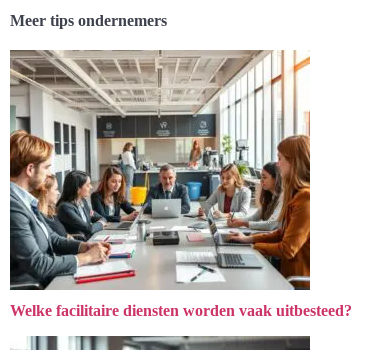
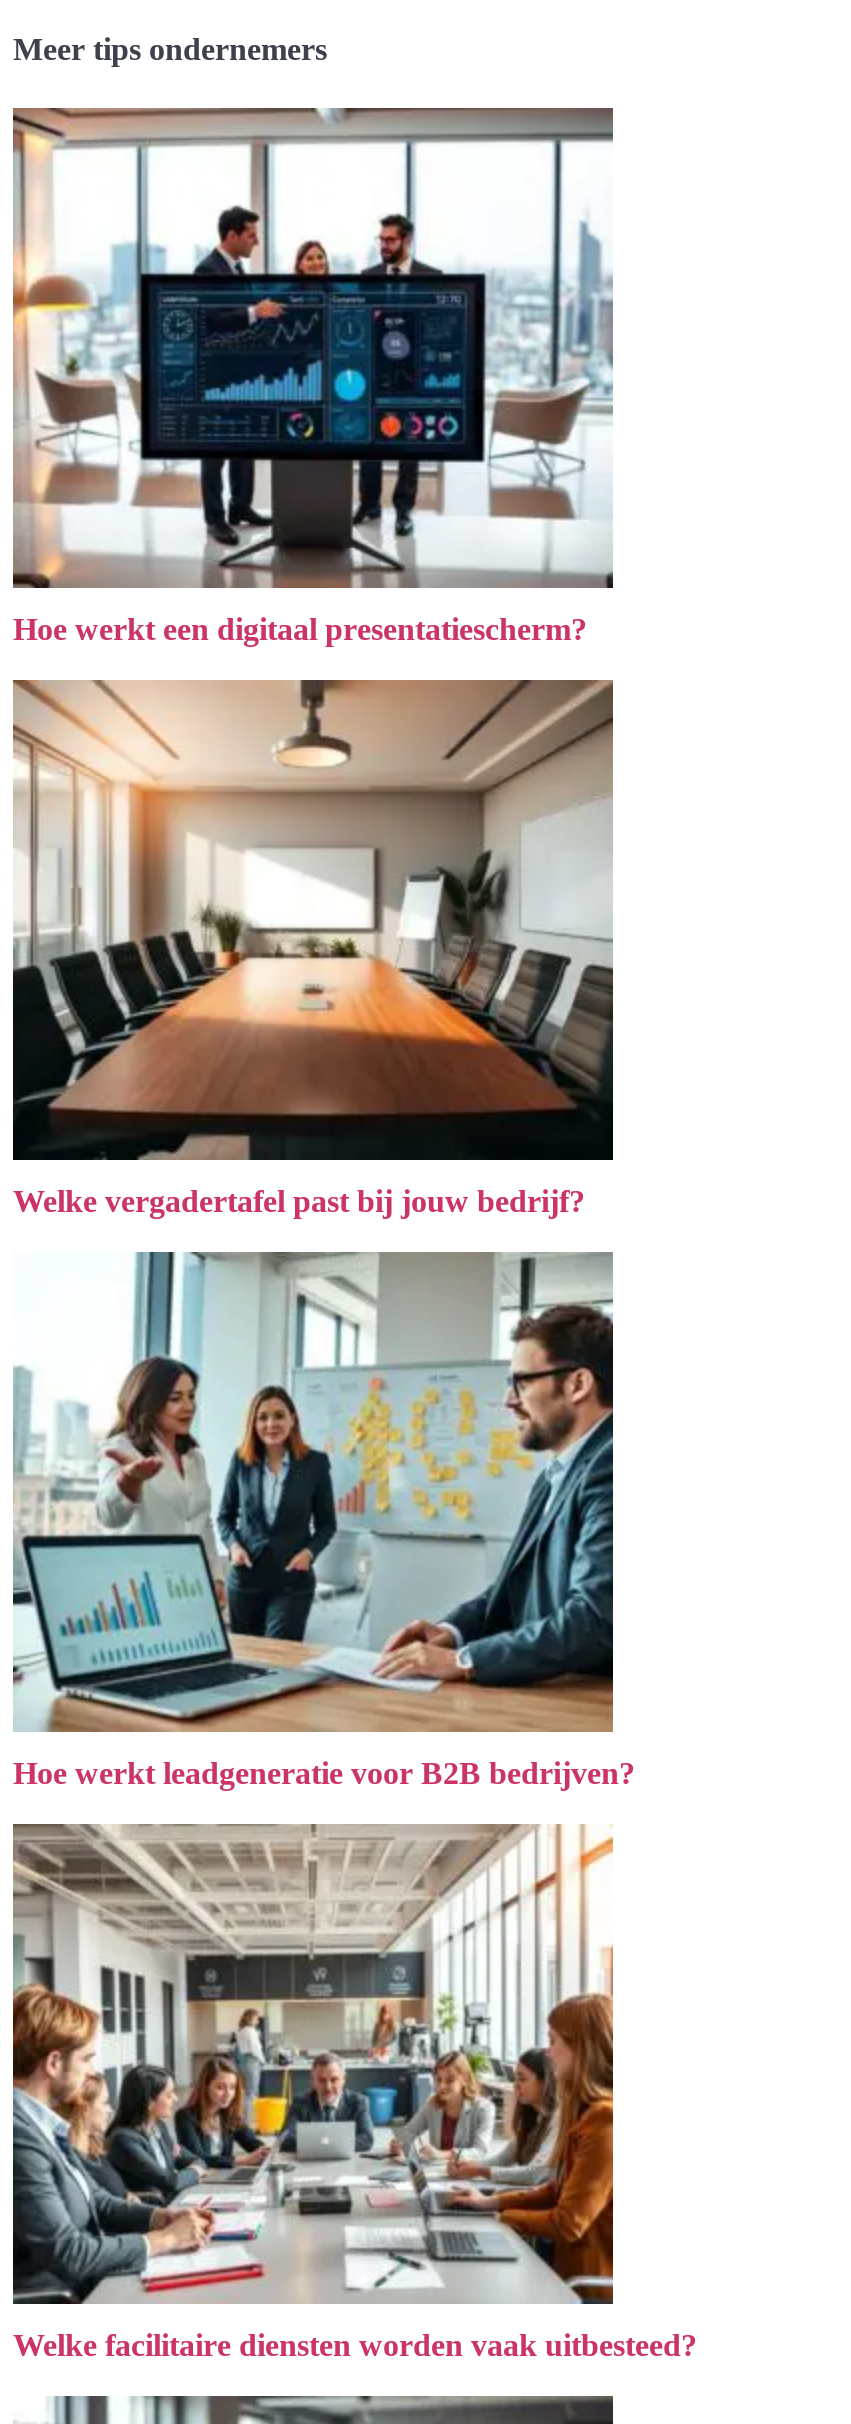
+ [image]
+ Hoe werkt een digitaal presentatiescherm?

+ [image]
+ Welke vergadertafel past bij jouw bedrijf?

+ [image]
+ Hoe werkt leadgeneratie voor B2B bedrijven?
